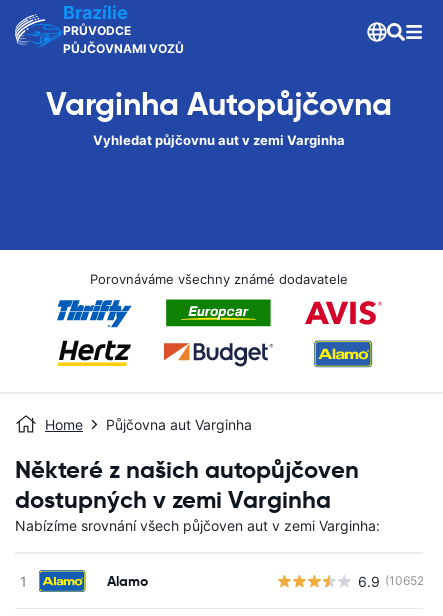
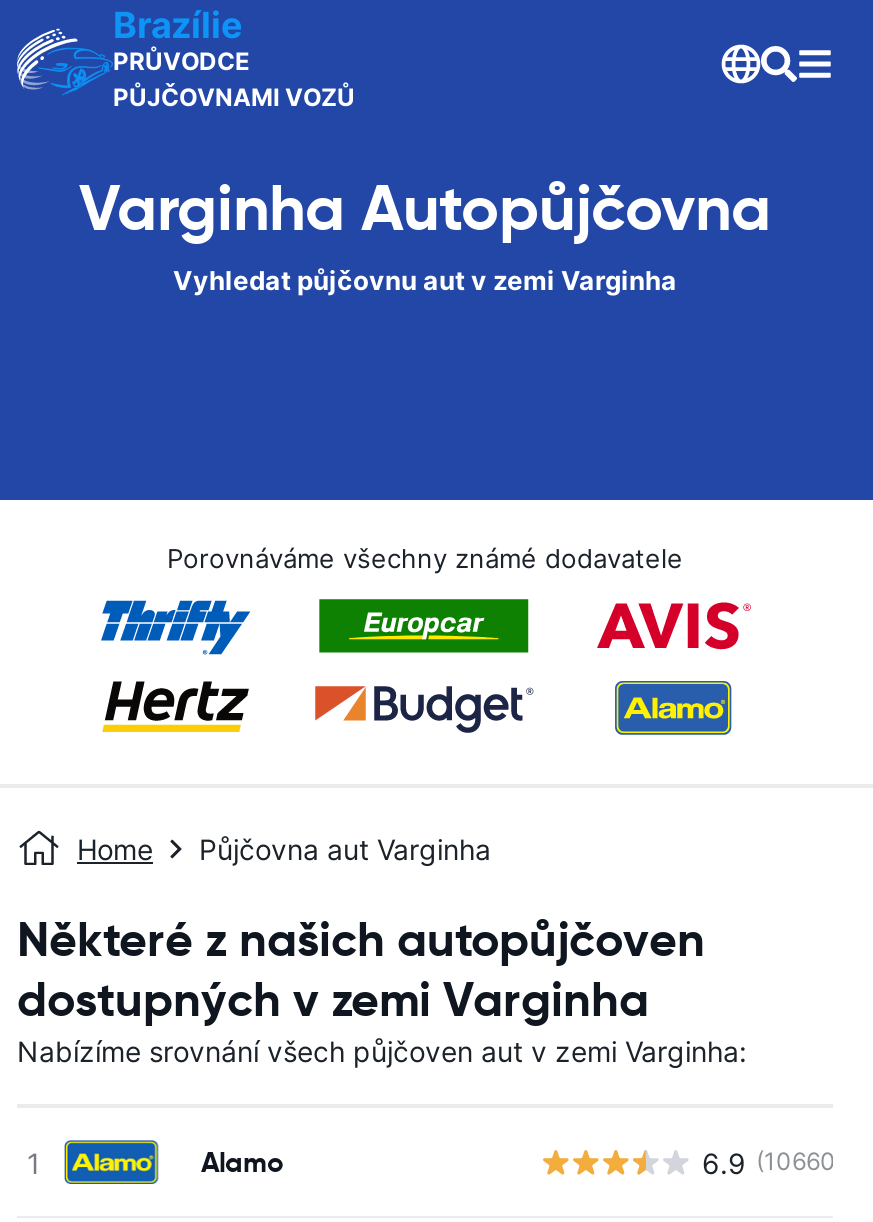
- 6.9 (10652)
+ 6.9 (10660)
